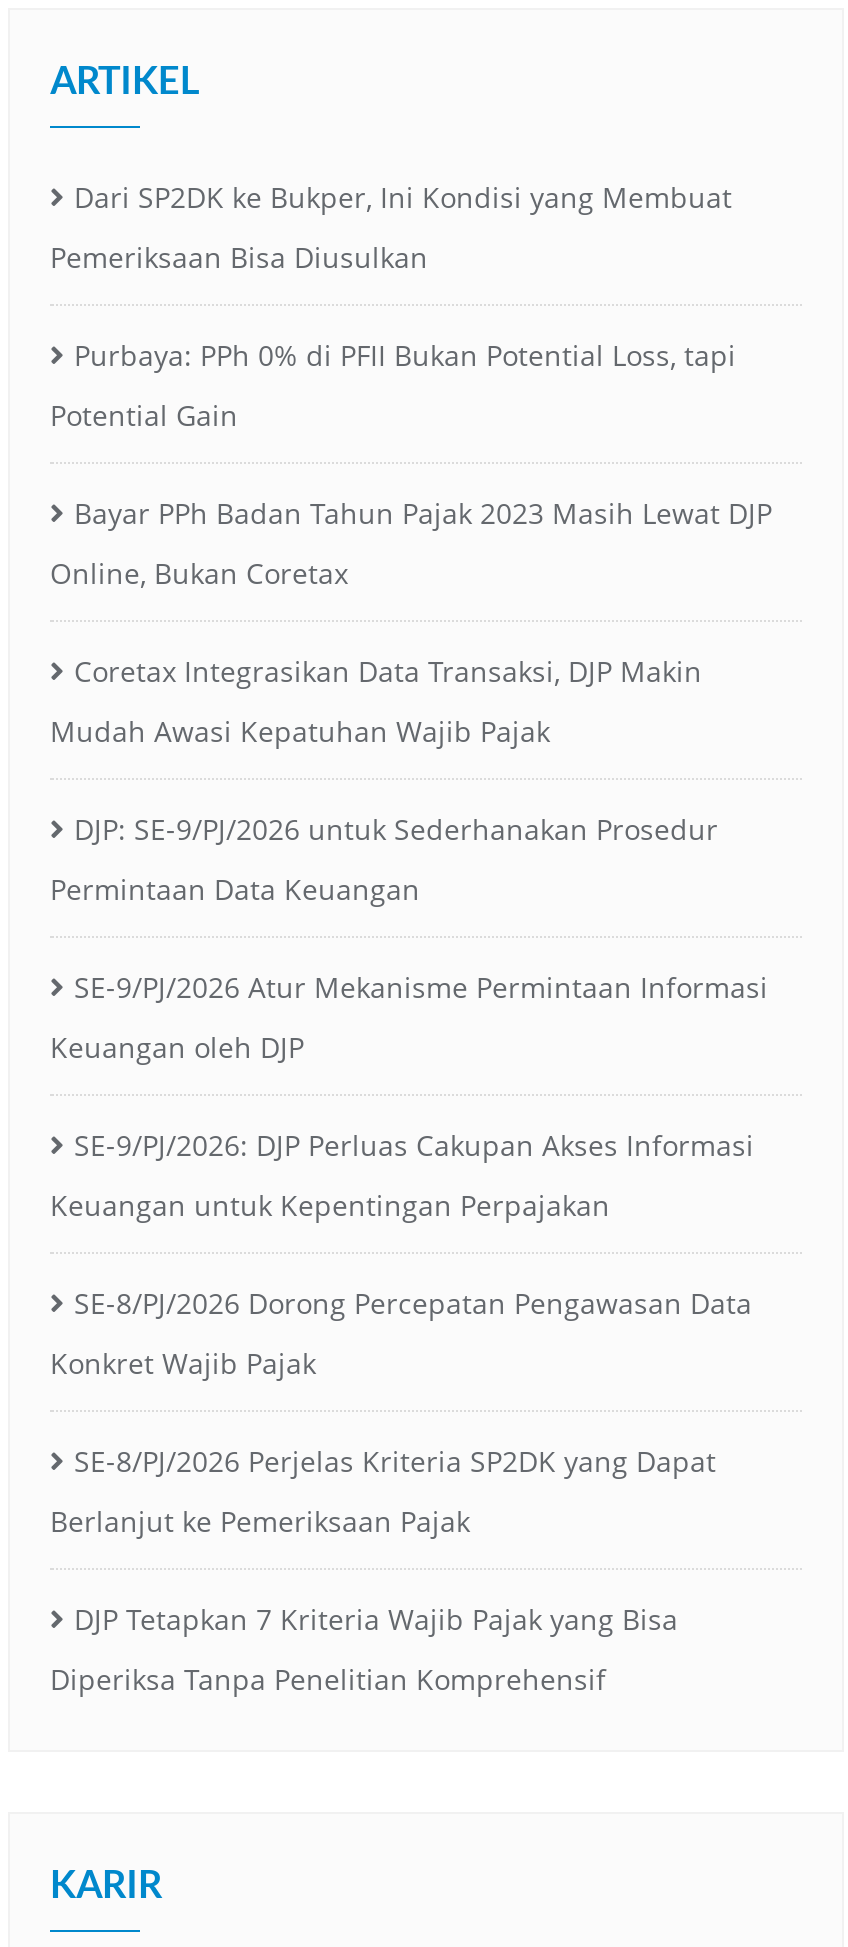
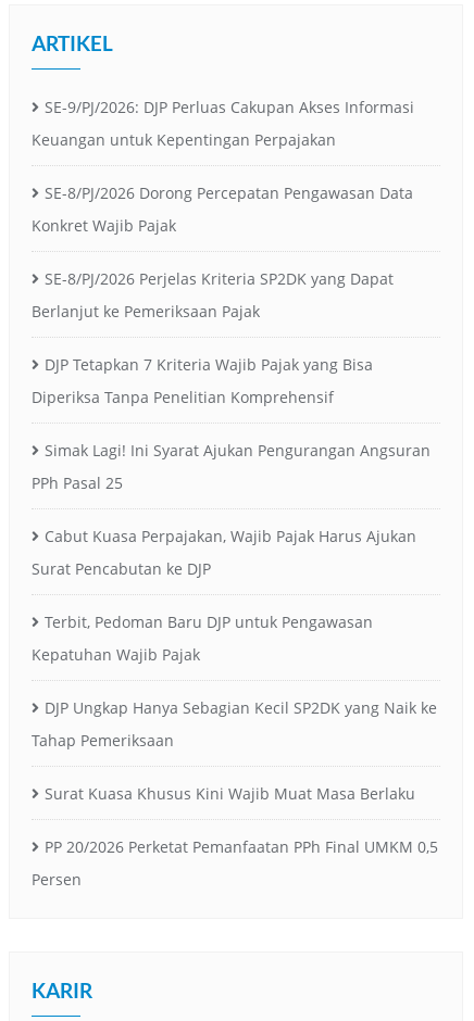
- Dari SP2DK ke Bukper, Ini Kondisi yang Membuat
- Pemeriksaan Bisa Diusulkan
- Purbaya: PPh 0% di PFII Bukan Potential Loss, tapi
- Potential Gain
- Bayar PPh Badan Tahun Pajak 2023 Masih Lewat DJP
- Online, Bukan Coretax
- Coretax Integrasikan Data Transaksi, DJP Makin
- Mudah Awasi Kepatuhan Wajib Pajak
- DJP: SE-9/PJ/2026 untuk Sederhanakan Prosedur
- Permintaan Data Keuangan
- SE-9/PJ/2026 Atur Mekanisme Permintaan Informasi
- Keuangan oleh DJP

moved up: SE-9/PJ/2026: DJP Perluas Cakupan Akses Informasi | Keuangan untuk Kepentingan Perpajakan | SE-8/PJ/2026 Dorong Percepatan Pengawasan Data | Konkret Wajib Pajak | SE-8/PJ/2026 Perjelas Kriteria SP2DK yang Dapat | Berlanjut ke Pemeriksaan Pajak | DJP Tetapkan 7 Kriteria Wajib Pajak yang Bisa | Diperiksa Tanpa Penelitian Komprehensif

+ Simak Lagi! Ini Syarat Ajukan Pengurangan Angsuran
+ PPh Pasal 25
+ Cabut Kuasa Perpajakan, Wajib Pajak Harus Ajukan
+ Surat Pencabutan ke DJP
+ Terbit, Pedoman Baru DJP untuk Pengawasan
+ Kepatuhan Wajib Pajak
+ DJP Ungkap Hanya Sebagian Kecil SP2DK yang Naik ke
+ Tahap Pemeriksaan
+ Surat Kuasa Khusus Kini Wajib Muat Masa Berlaku
+ PP 20/2026 Perketat Pemanfaatan PPh Final UMKM 0,5
+ Persen
